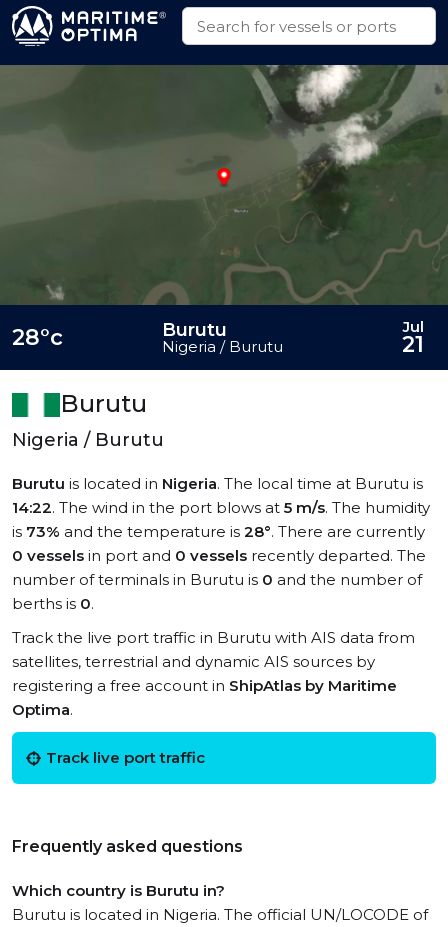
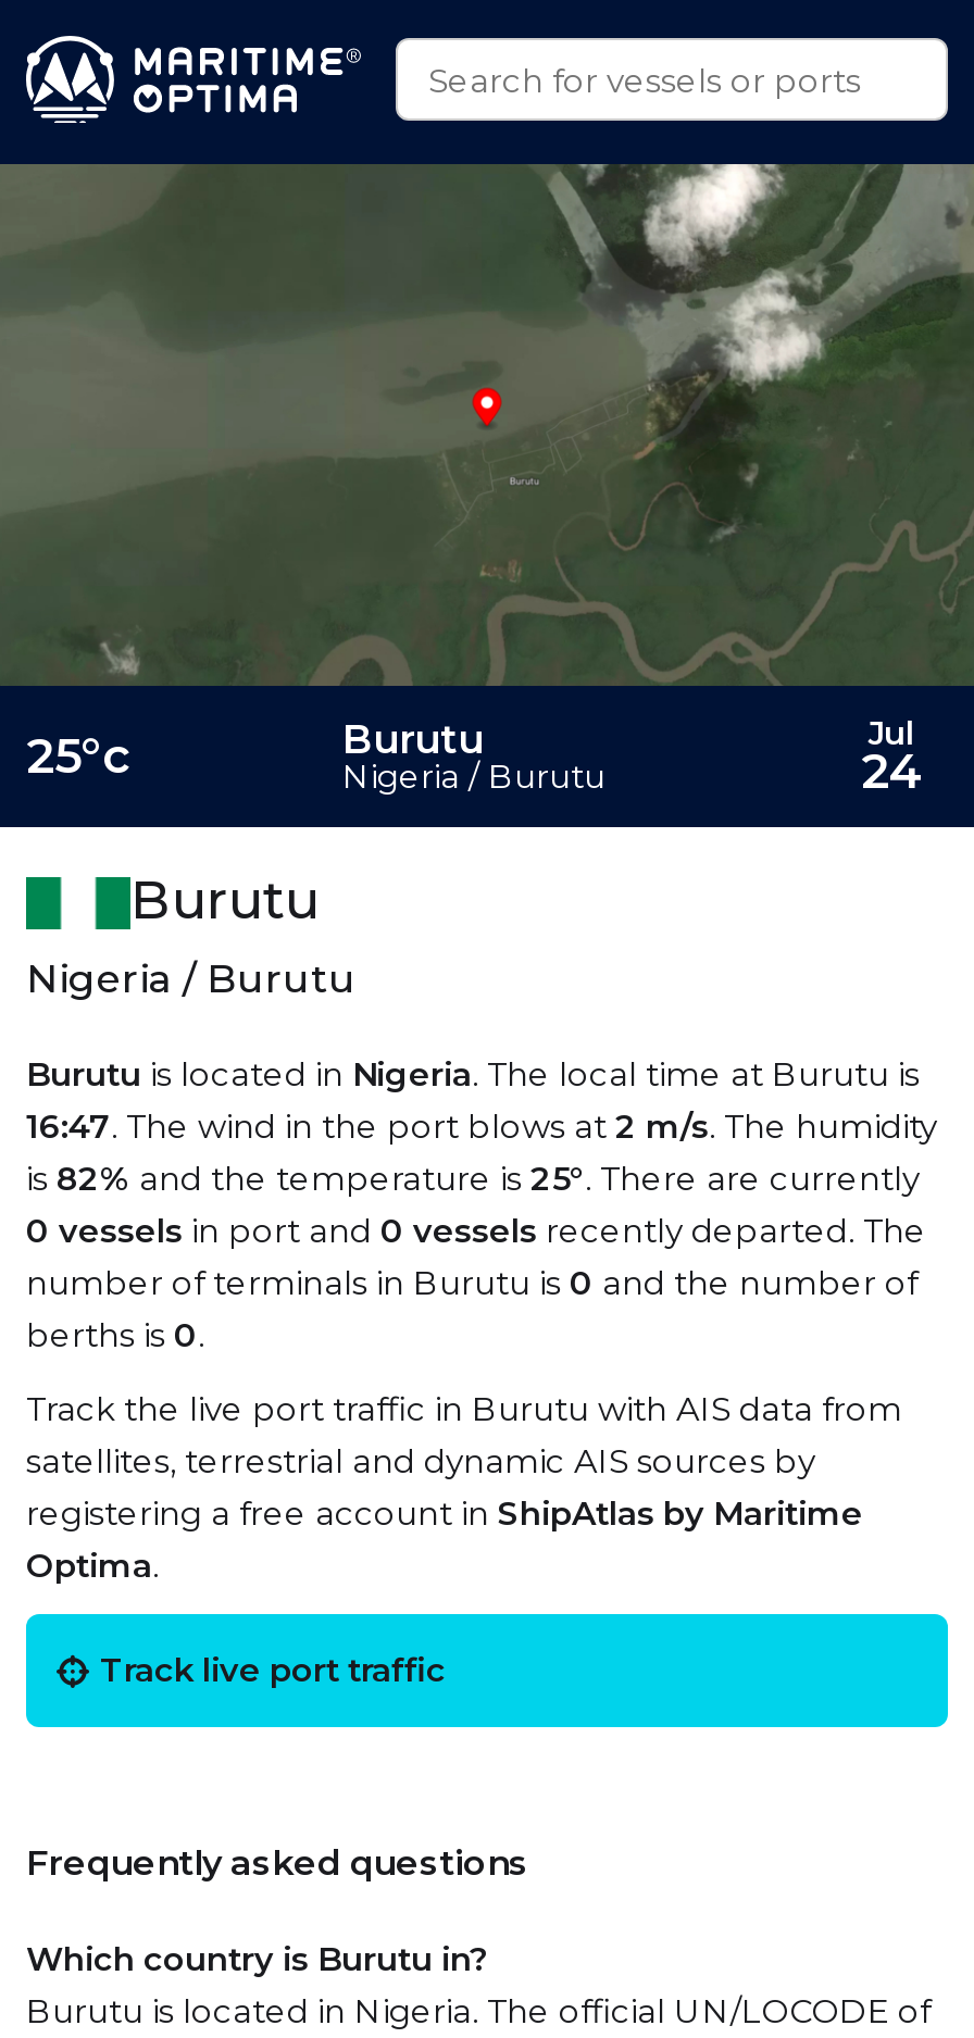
- 28°c
+ 25°c

- 21
+ 24

- 14:22. The wind in the port blows at 5 m/s. The humidity
+ 16:47. The wind in the port blows at 2 m/s. The humidity

- is 73% and the temperature is 28°. There are currently
+ is 82% and the temperature is 25°. There are currently
